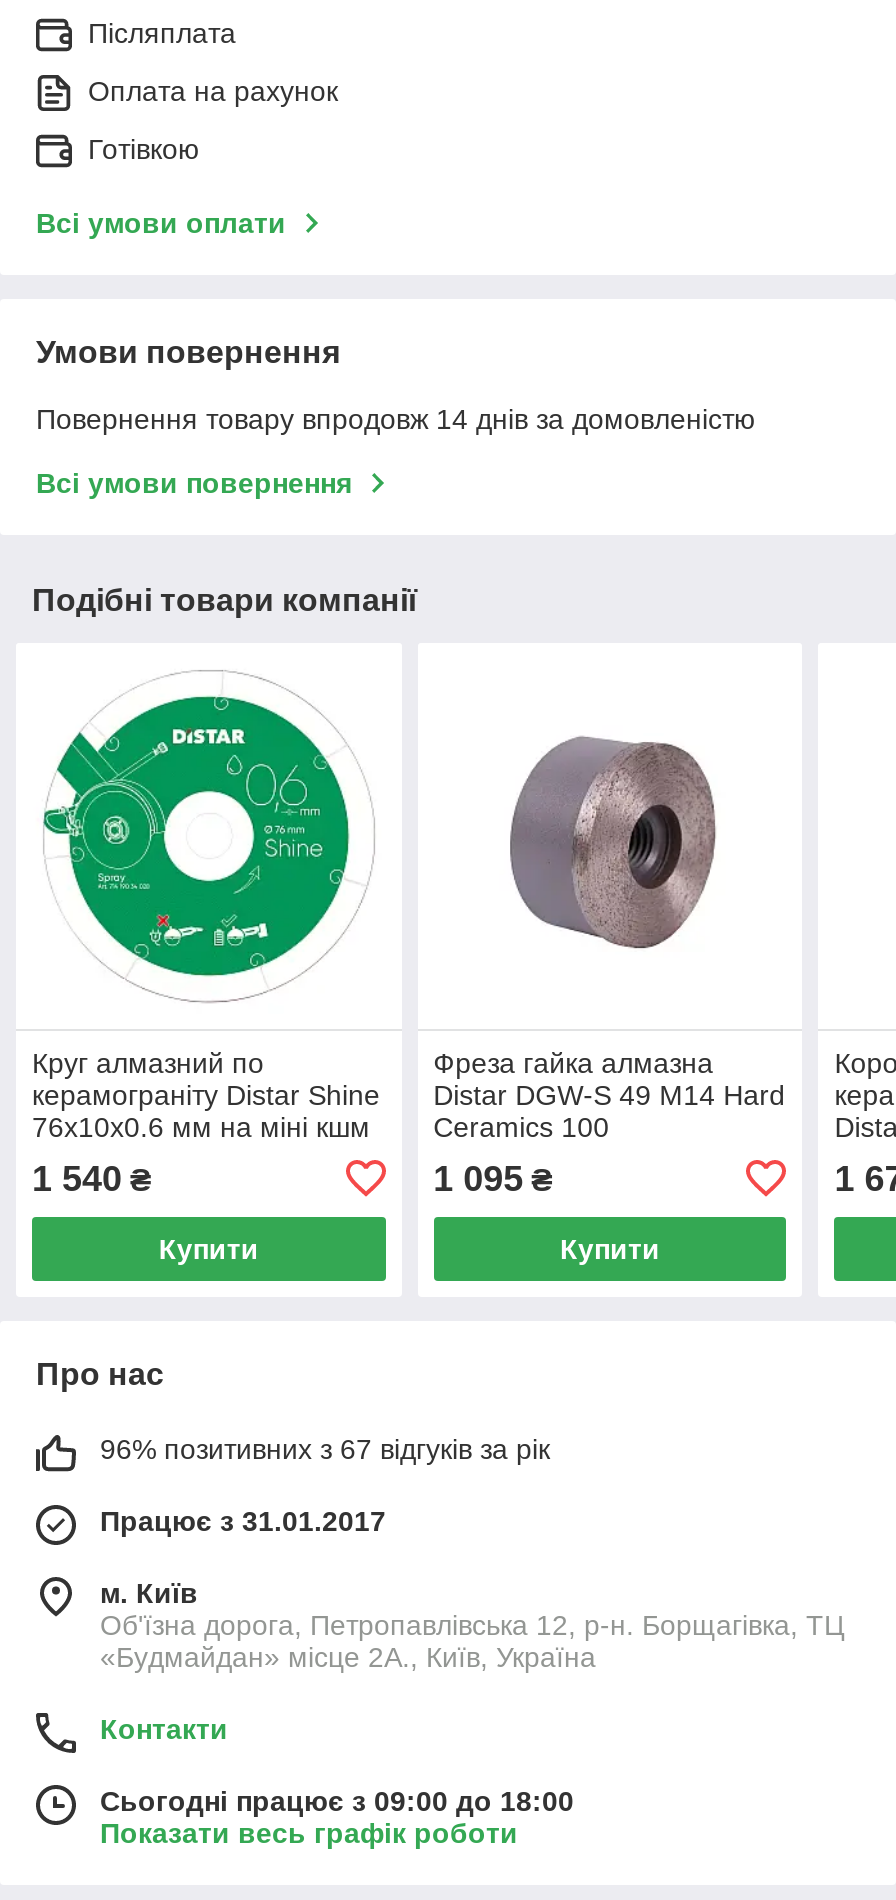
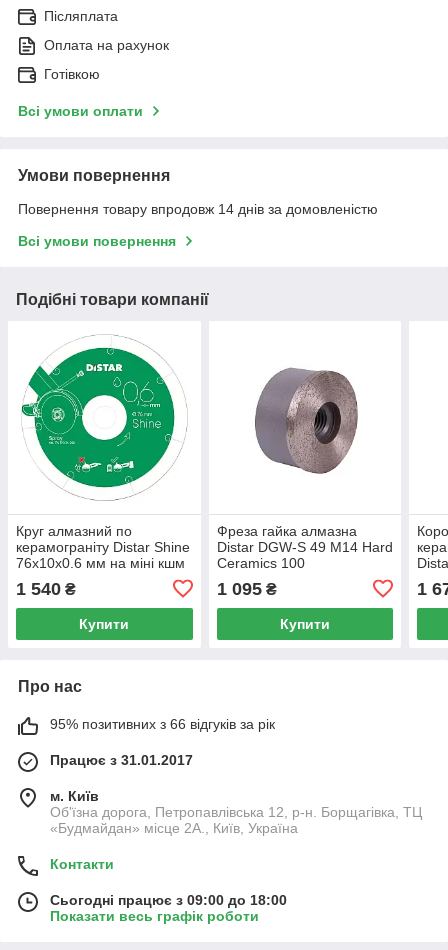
- 96% позитивних з 67 відгуків за рік
+ 95% позитивних з 66 відгуків за рік
